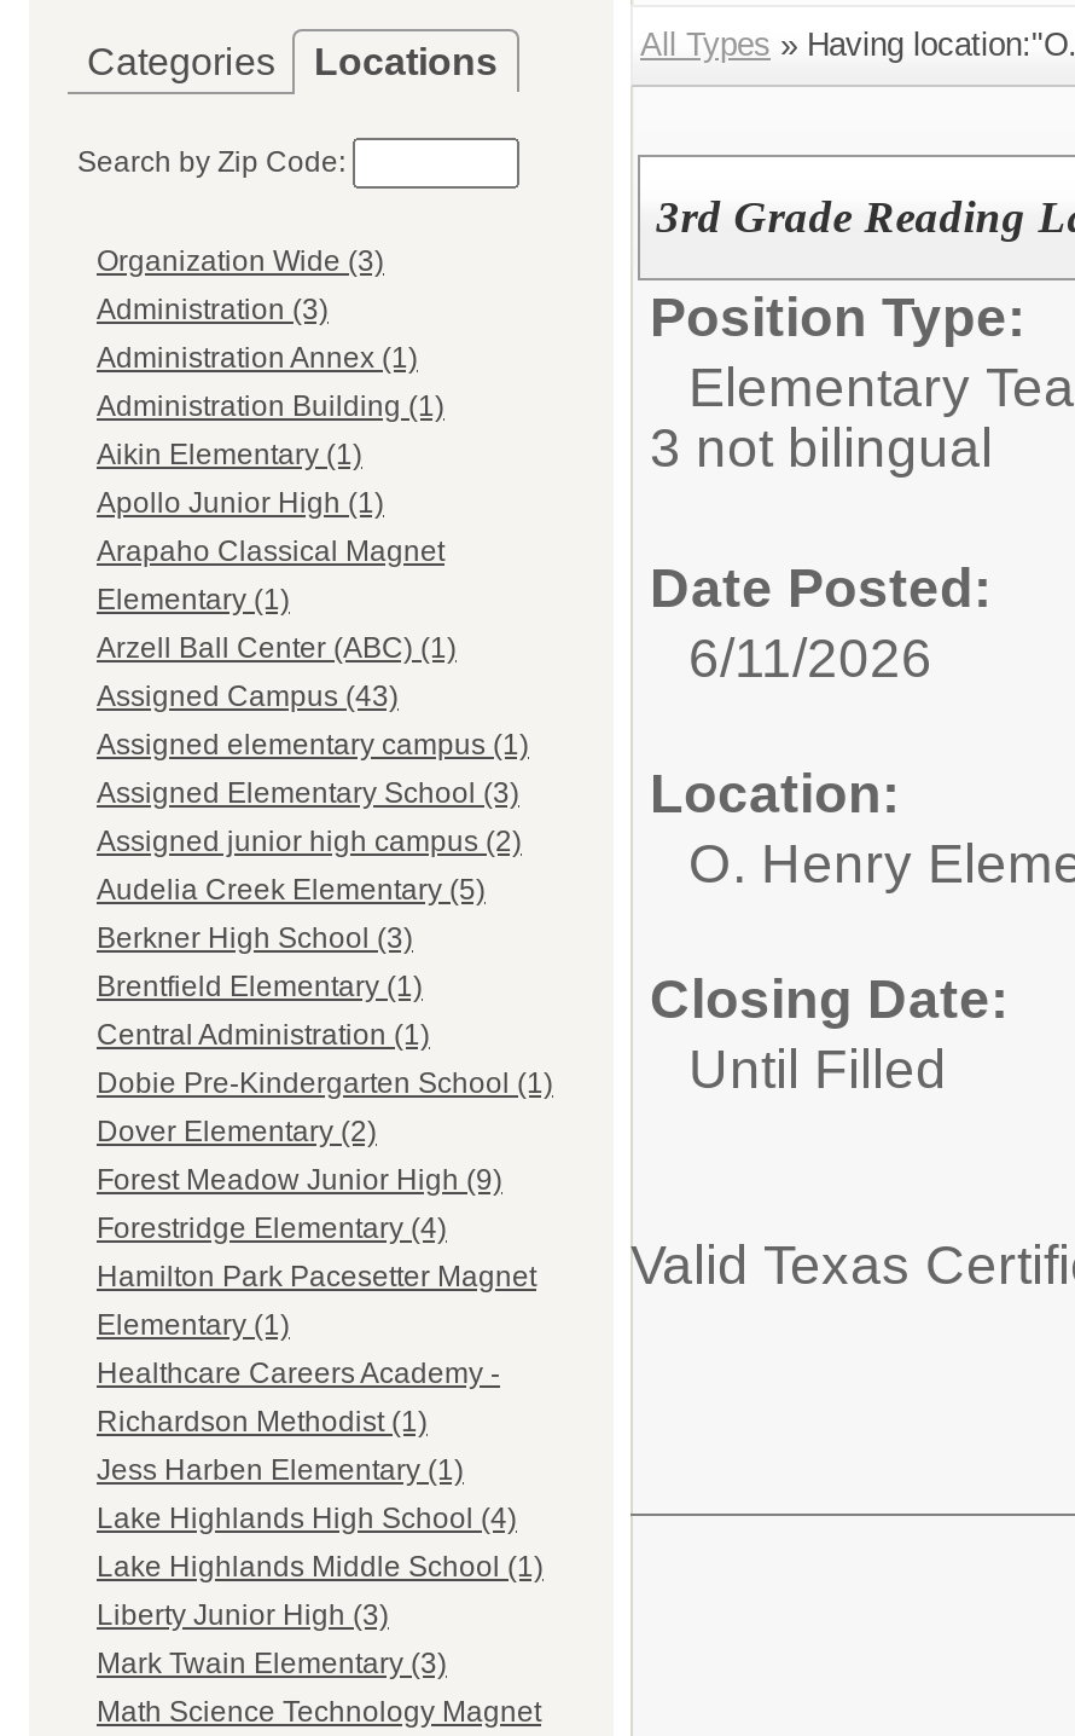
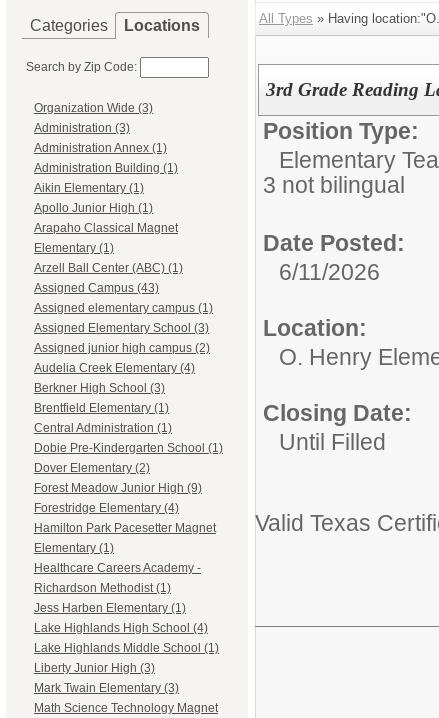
- Audelia Creek Elementary (5)
+ Audelia Creek Elementary (4)
